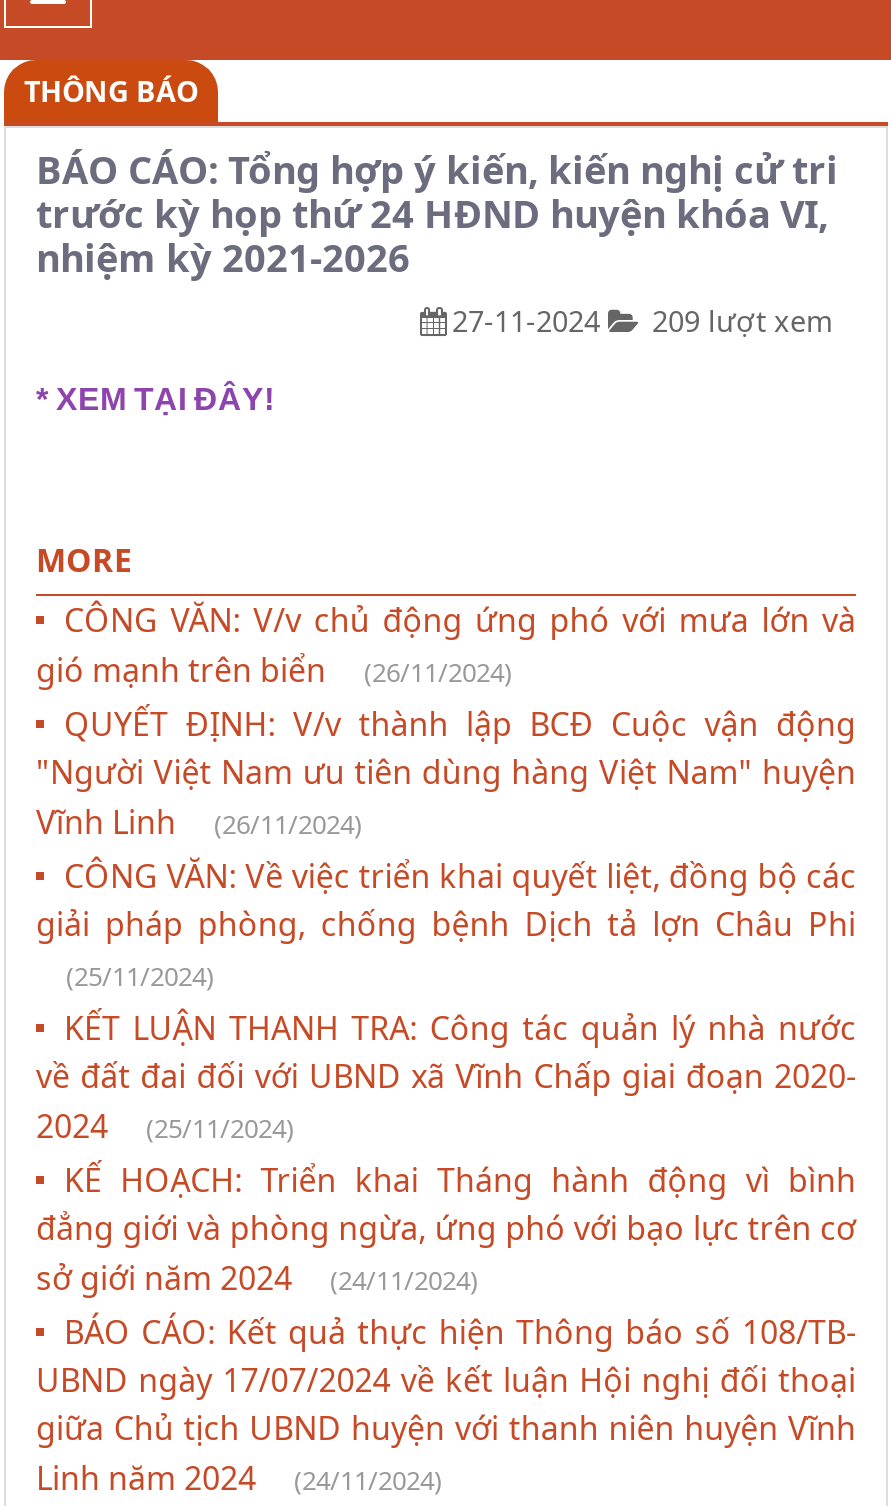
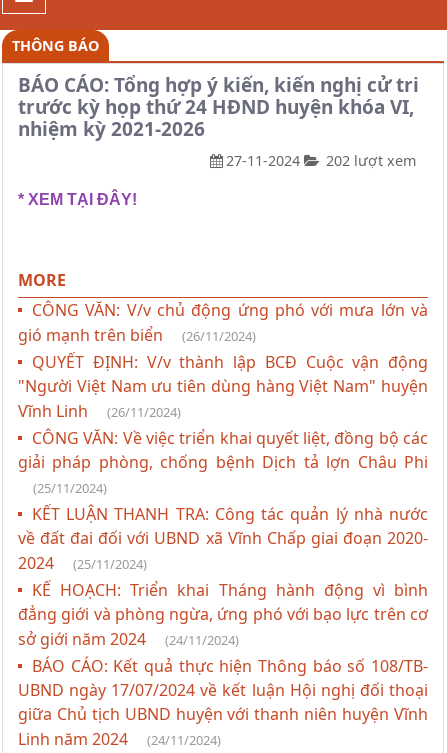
- 27-11-2024 209 lượt xem
+ 27-11-2024 202 lượt xem
